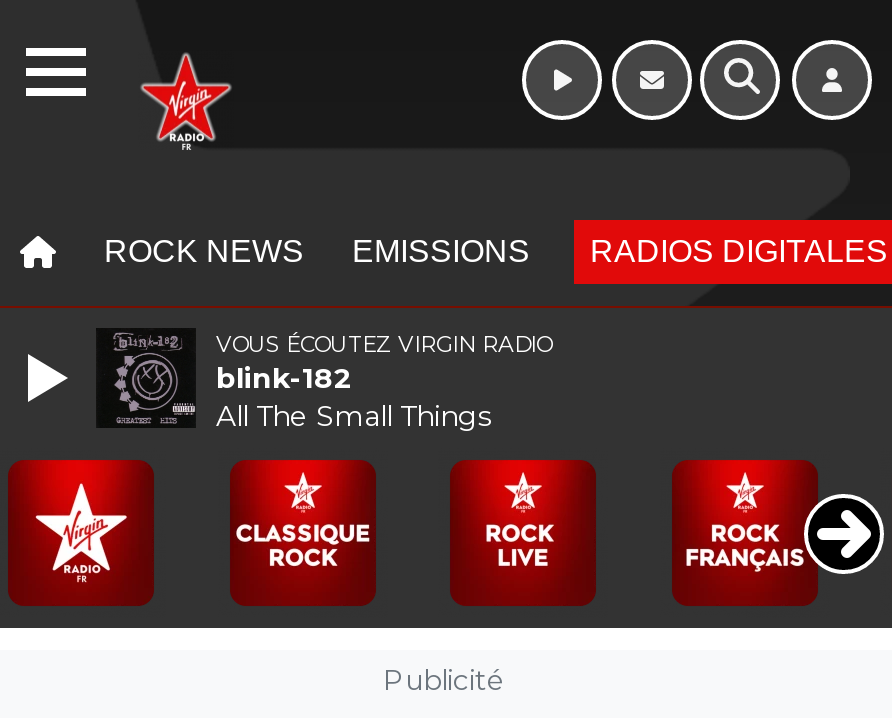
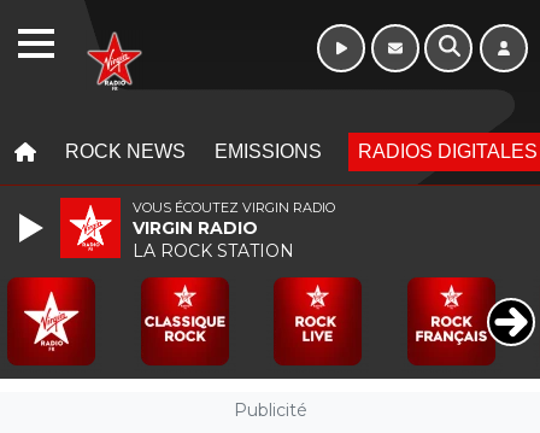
- [image]
- blink-182
- All The Small Things
+ [image]
+ VIRGIN RADIO
+ LA ROCK STATION
